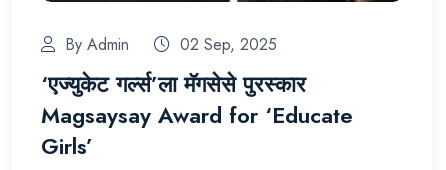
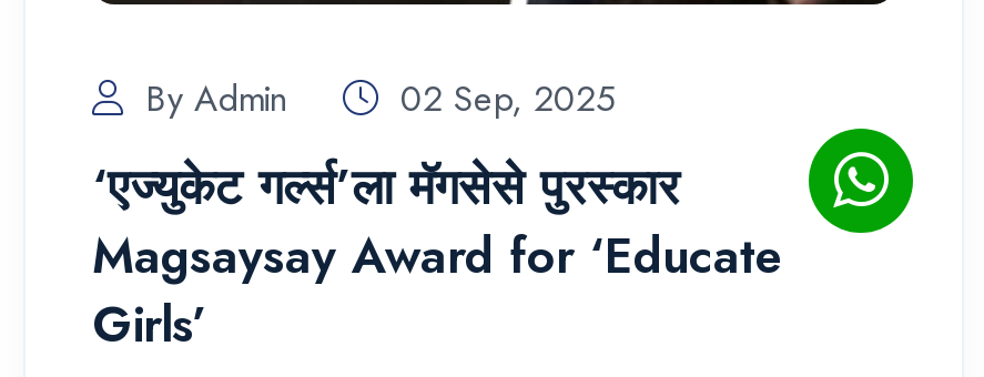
+ [image]
